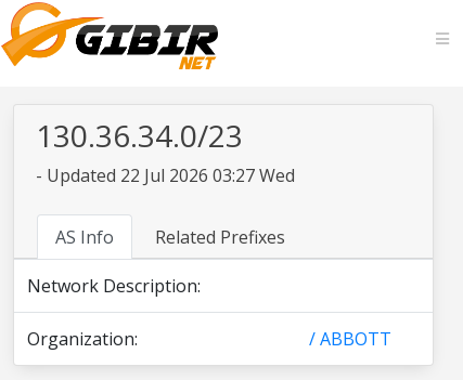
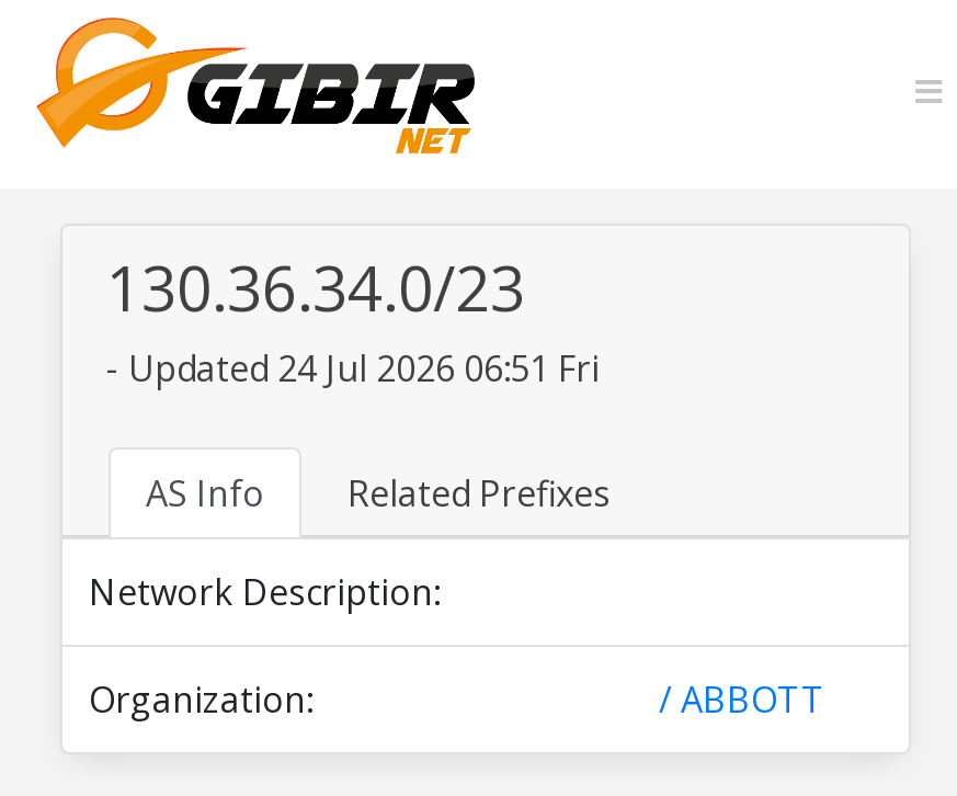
- - Updated 22 Jul 2026 03:27 Wed
+ - Updated 24 Jul 2026 06:51 Fri
